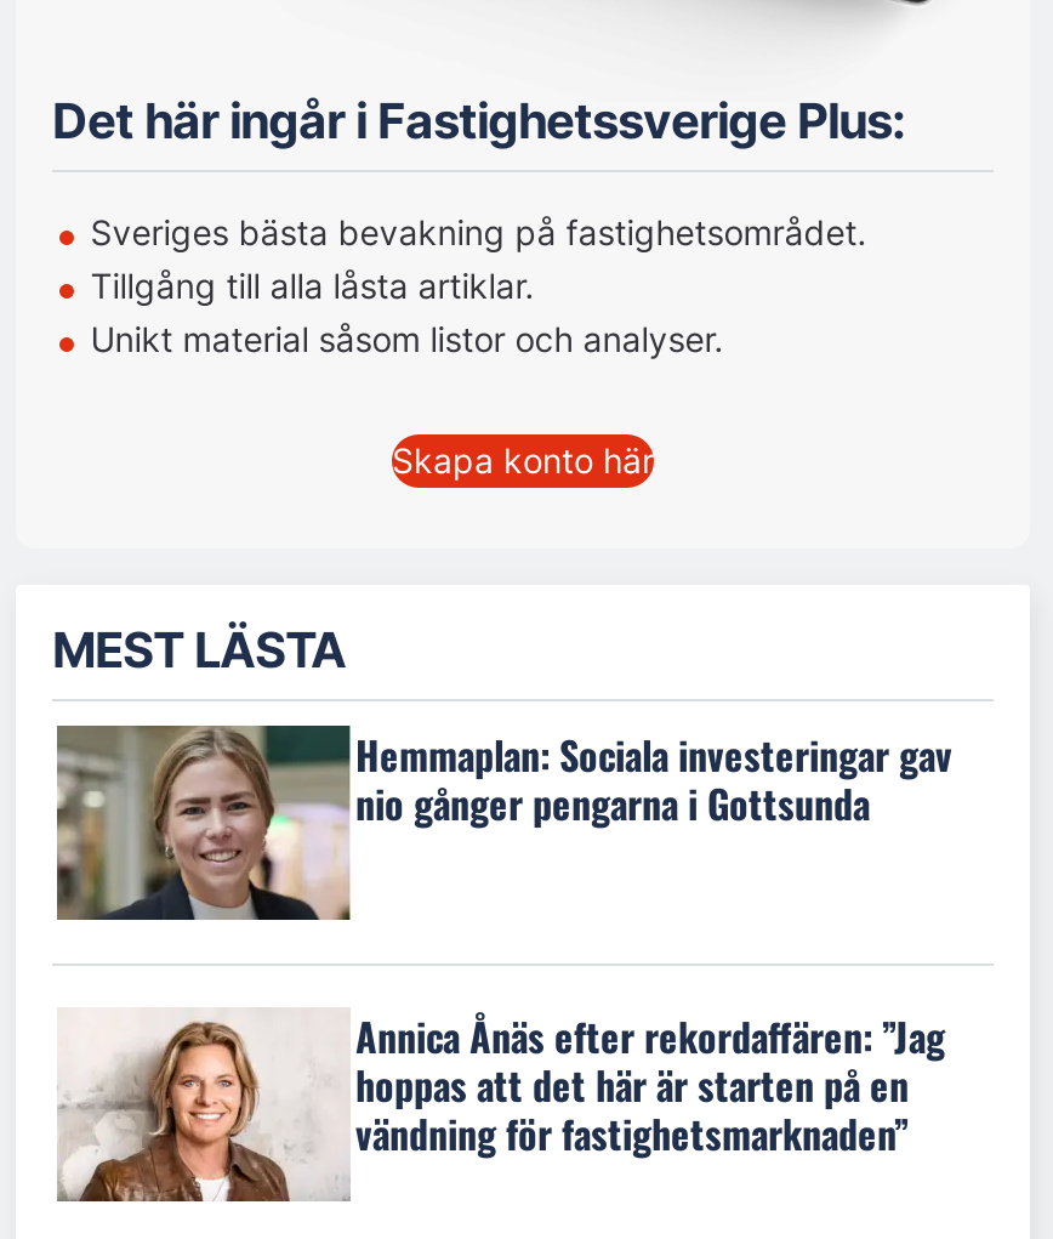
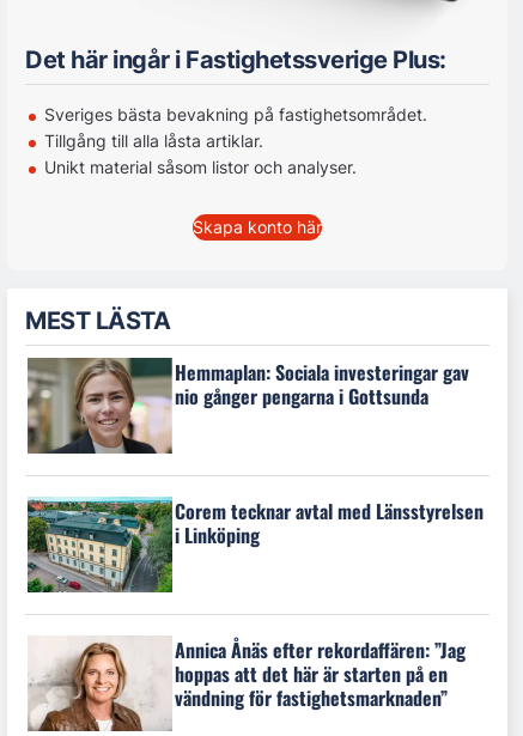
+ [image]
+ Corem tecknar avtal med Länsstyrelsen
+ i Linköping
